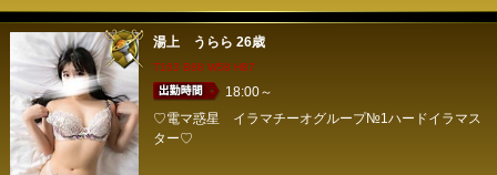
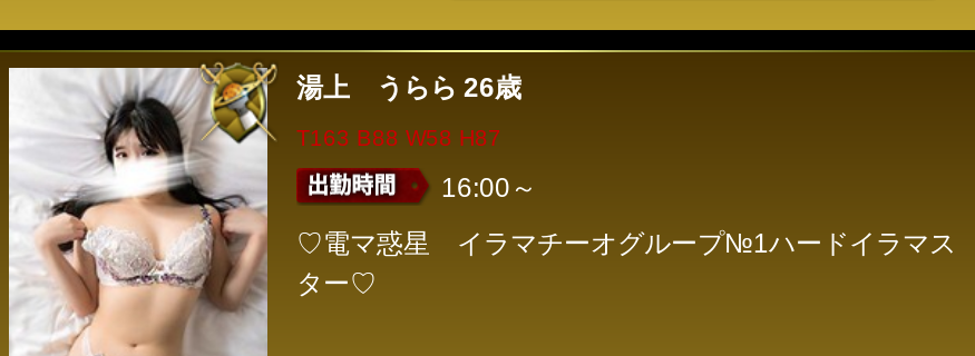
- 18:00～
+ 16:00～
